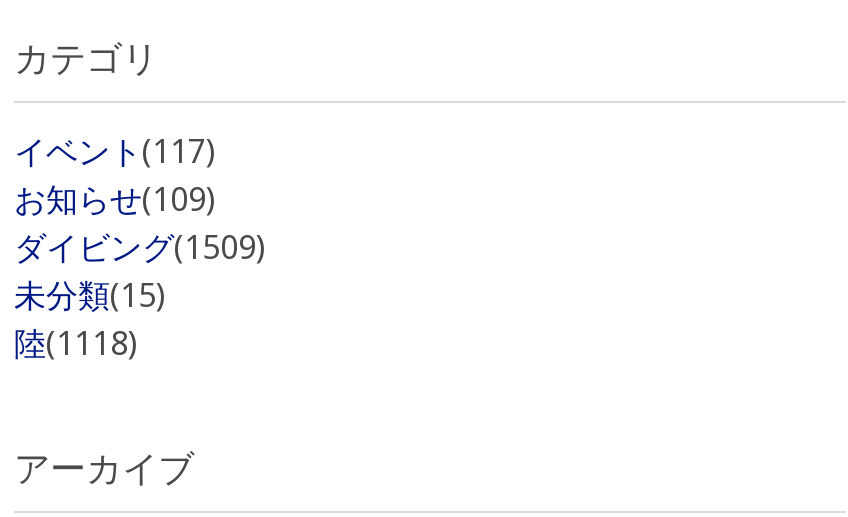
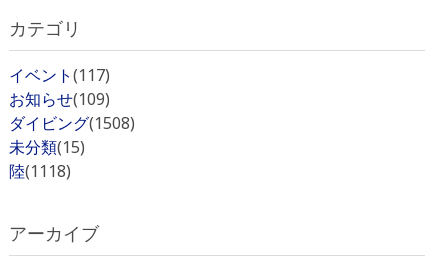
- ダイビング(1509)
+ ダイビング(1508)
